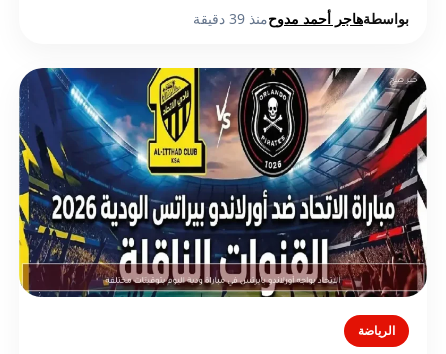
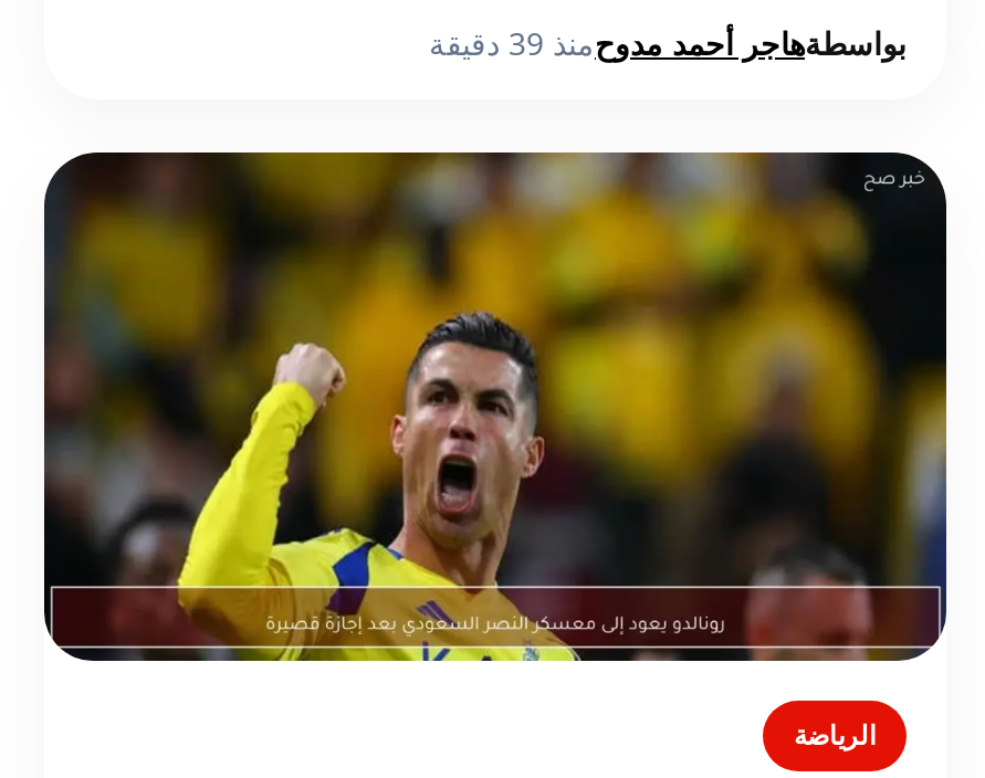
- [image]
+ [image]
